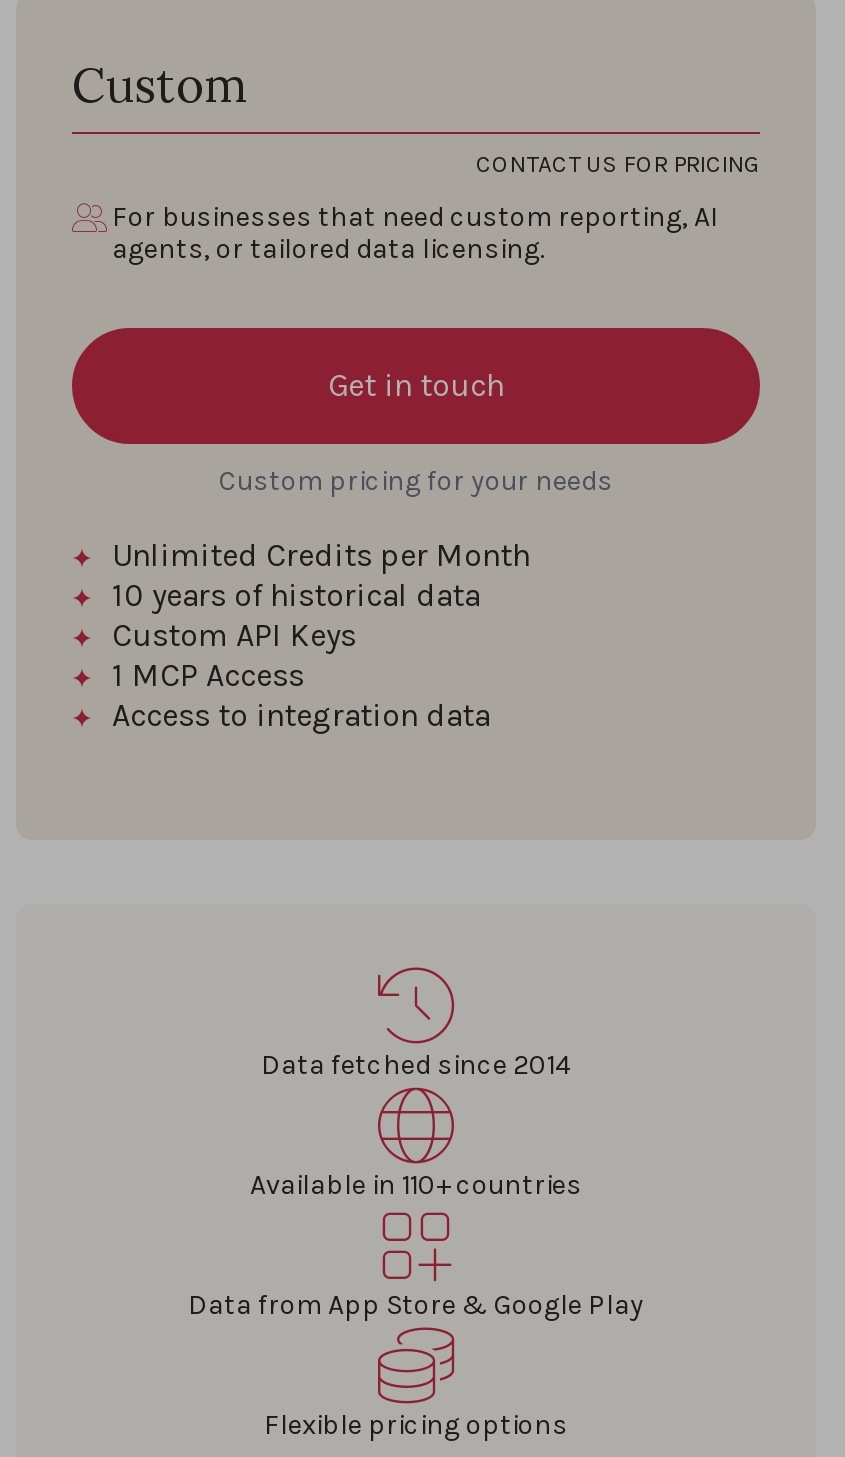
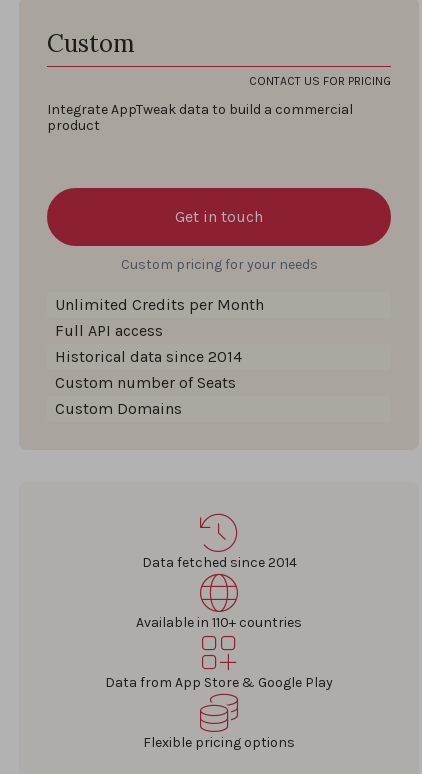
- For businesses that need custom reporting, AI
- agents, or tailored data licensing.
+ Integrate AppTweak data to build a commercial
+ product

- 10 years of historical data
- Custom API Keys
- 1 MCP Access
- Access to integration data
+ Full API access
+ Historical data since 2014
+ Custom number of Seats
+ Custom Domains
